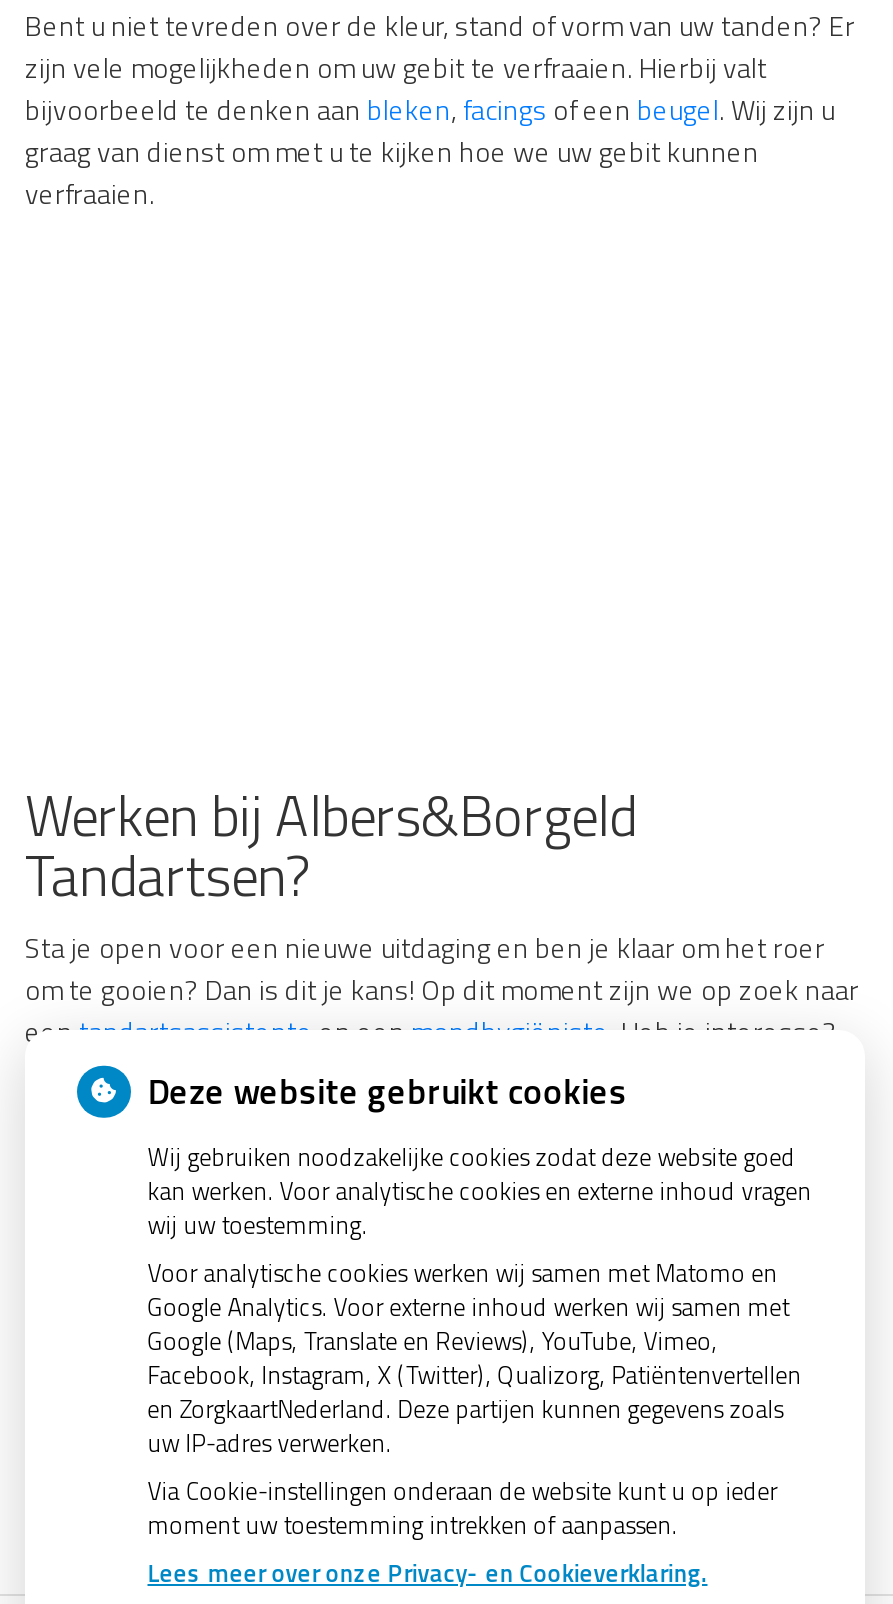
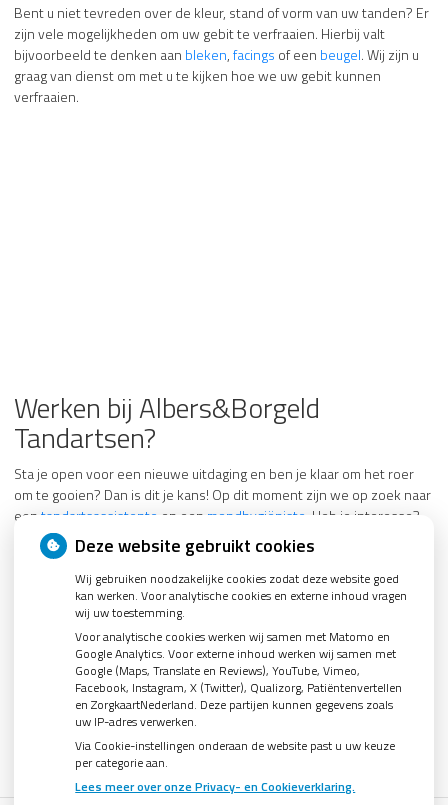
- Via Cookie-instellingen onderaan de website kunt u op ieder
- moment uw toestemming intrekken of aanpassen.
+ Via Cookie-instellingen onderaan de website past u uw keuze
+ per categorie aan.
